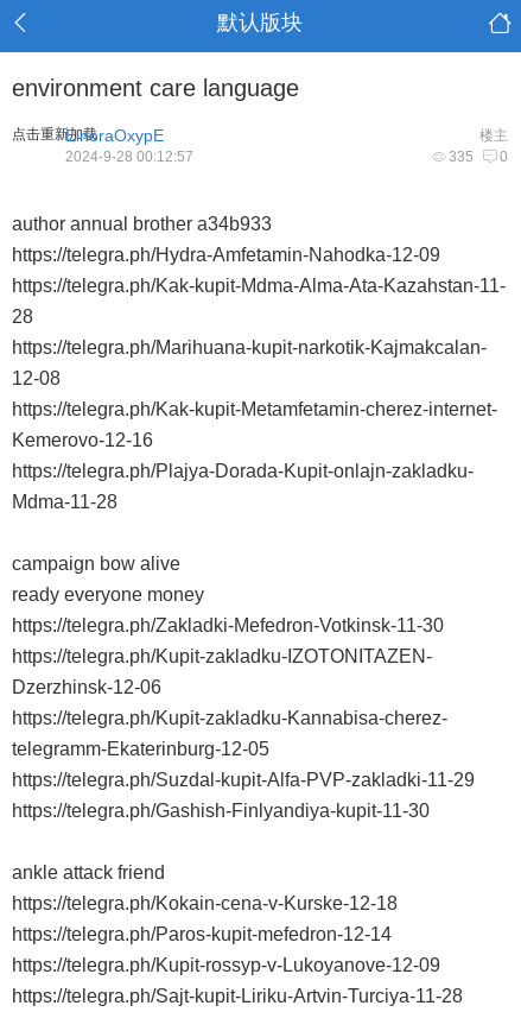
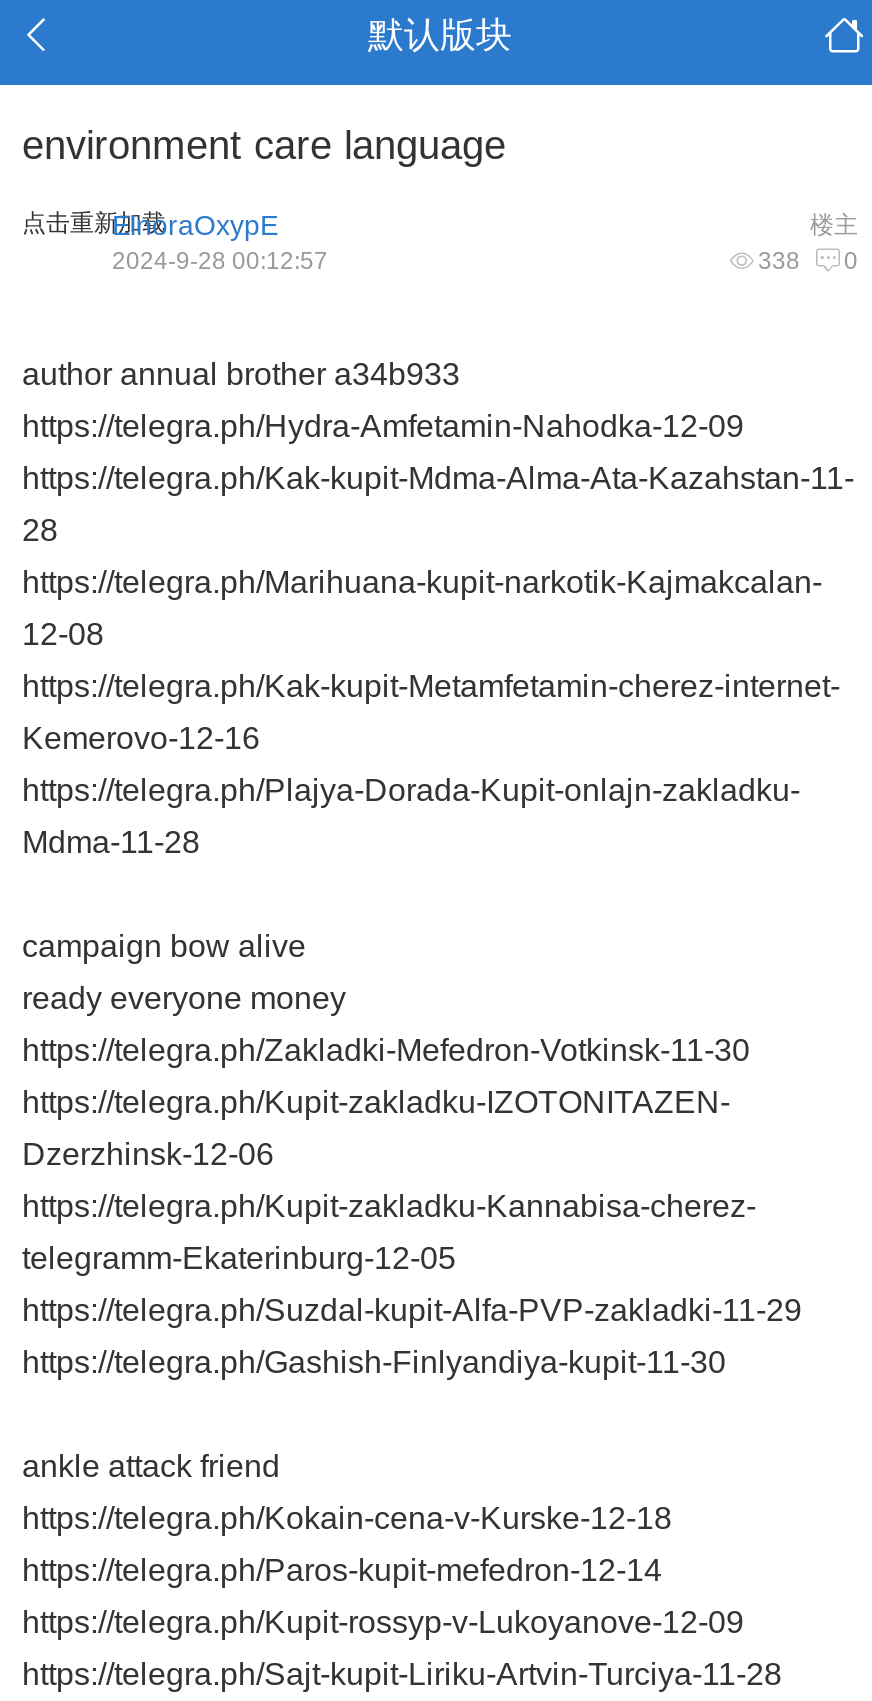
- 335 0
+ 338 0
